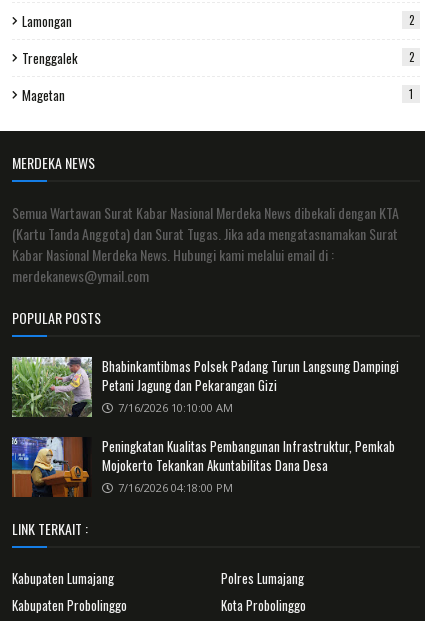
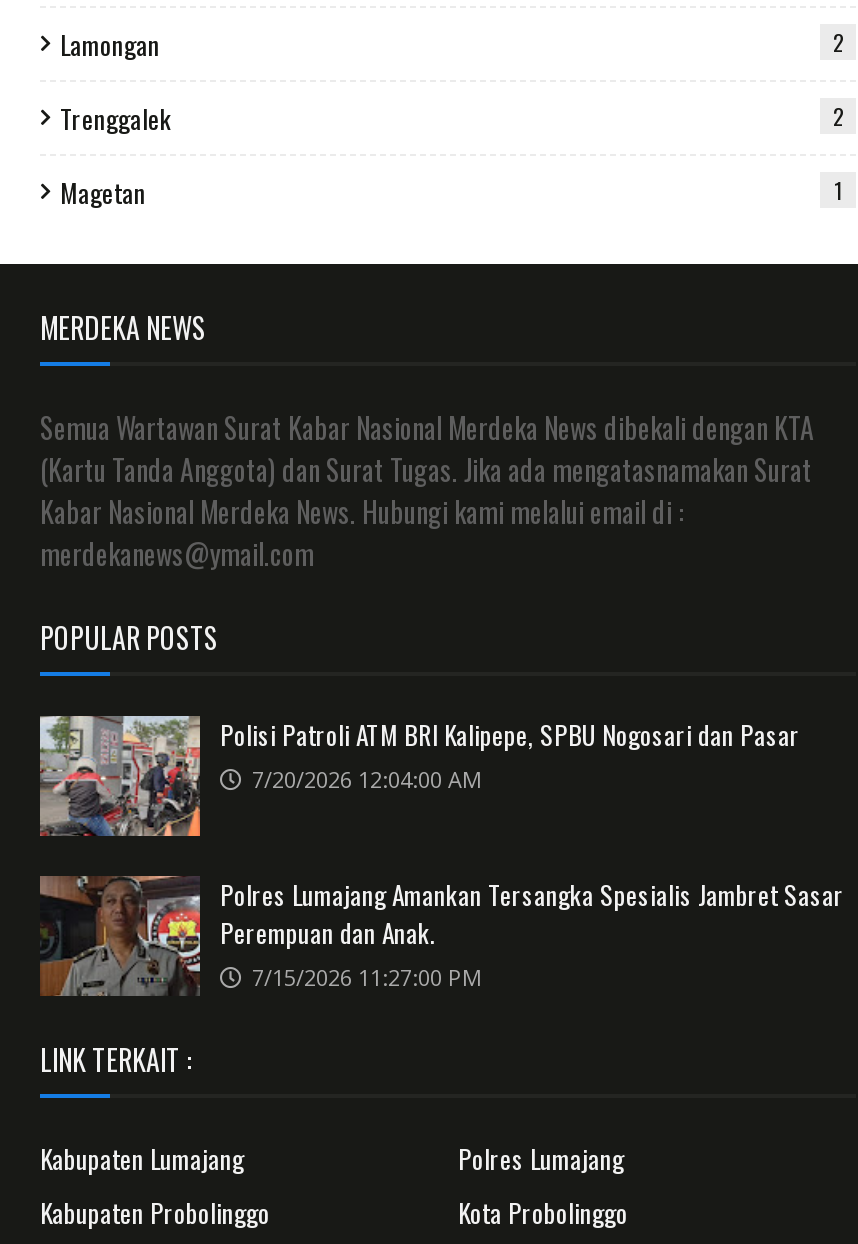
- [image]
- Bhabinkamtibmas Polsek Padang Turun Langsung Dampingi
- Petani Jagung dan Pekarangan Gizi
- 7/16/2026 10:10:00 AM
+ [image]
+ Polisi Patroli ATM BRI Kalipepe, SPBU Nogosari dan Pasar
+ 7/20/2026 12:04:00 AM

- [image]
- Peningkatan Kualitas Pembangunan Infrastruktur, Pemkab
- Mojokerto Tekankan Akuntabilitas Dana Desa
- 7/16/2026 04:18:00 PM
+ [image]
+ Polres Lumajang Amankan Tersangka Spesialis Jambret Sasar
+ Perempuan dan Anak.
+ 7/15/2026 11:27:00 PM
